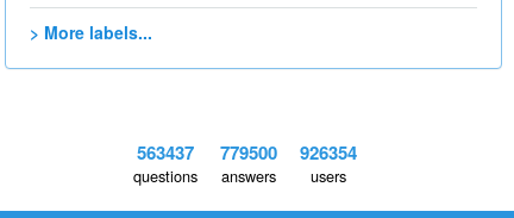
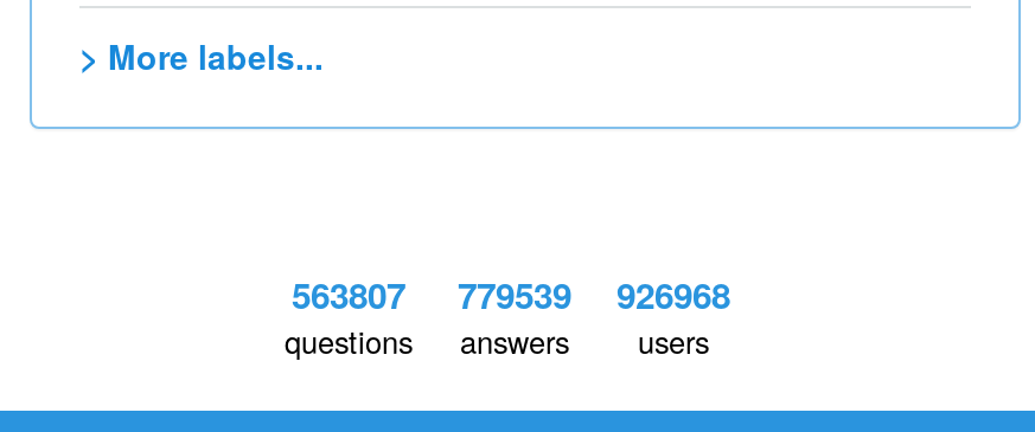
- 563437
+ 563807

- 779500
+ 779539

- 926354
+ 926968
